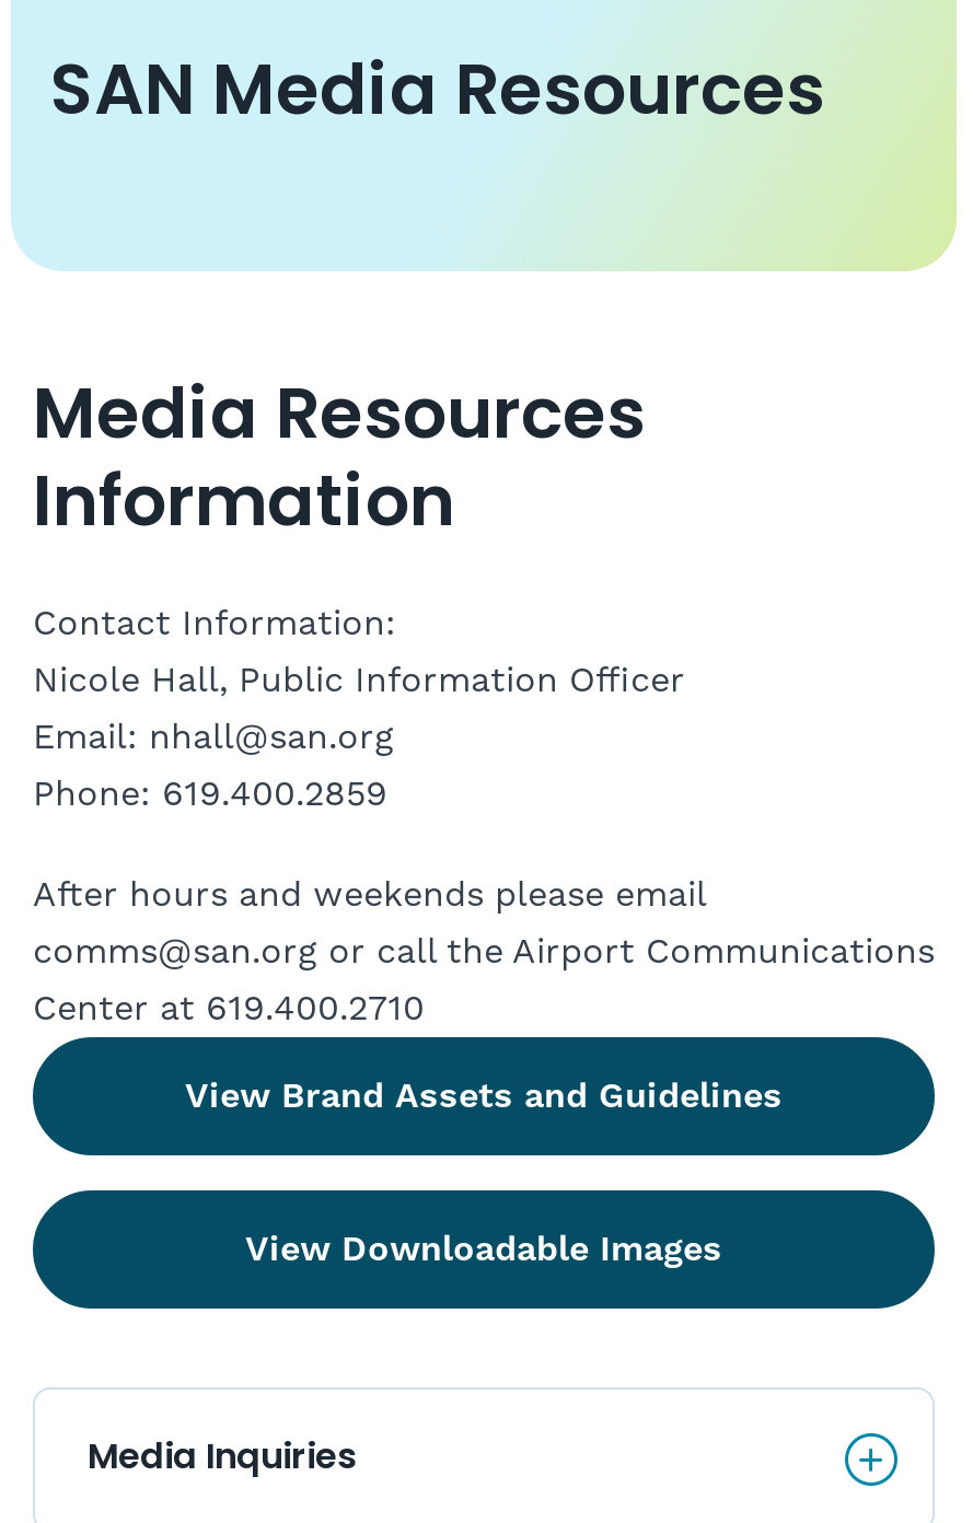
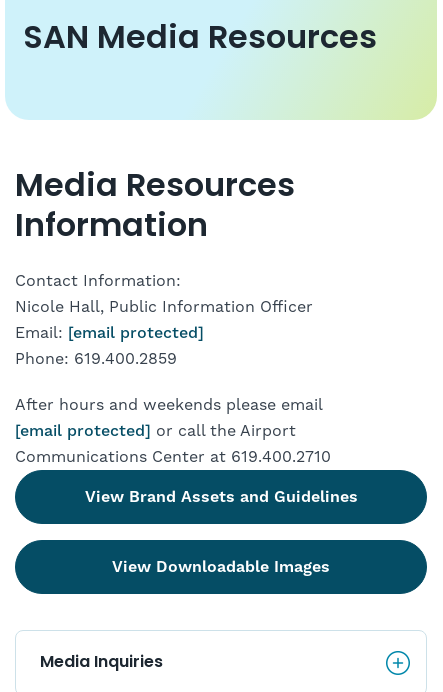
- Email: nhall@san.org
+ Email: [email protected]

- comms@san.org or call the Airport Communications
- Center at 619.400.2710
+ [email protected] or call the Airport
+ Communications Center at 619.400.2710
